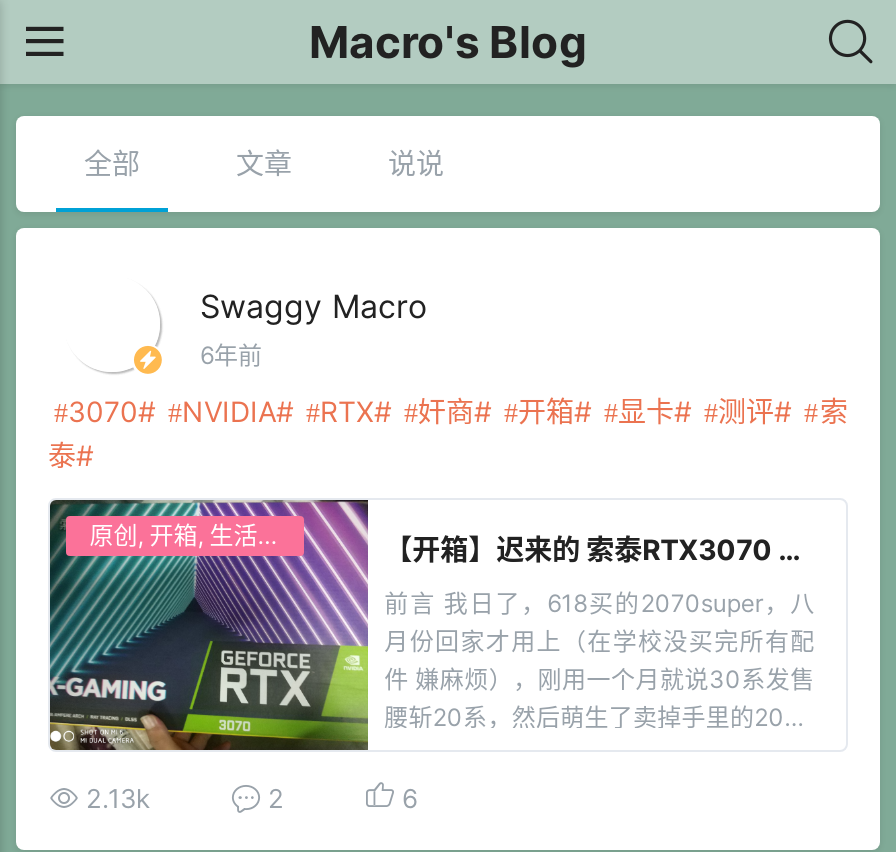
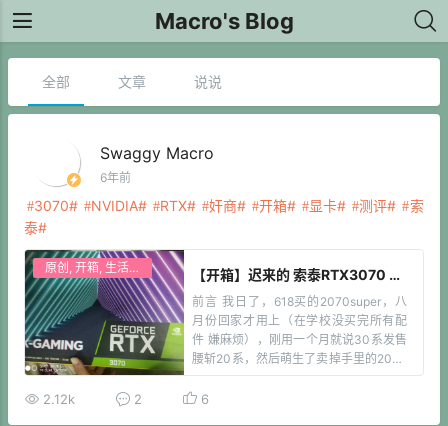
- 2.13k
+ 2.12k
